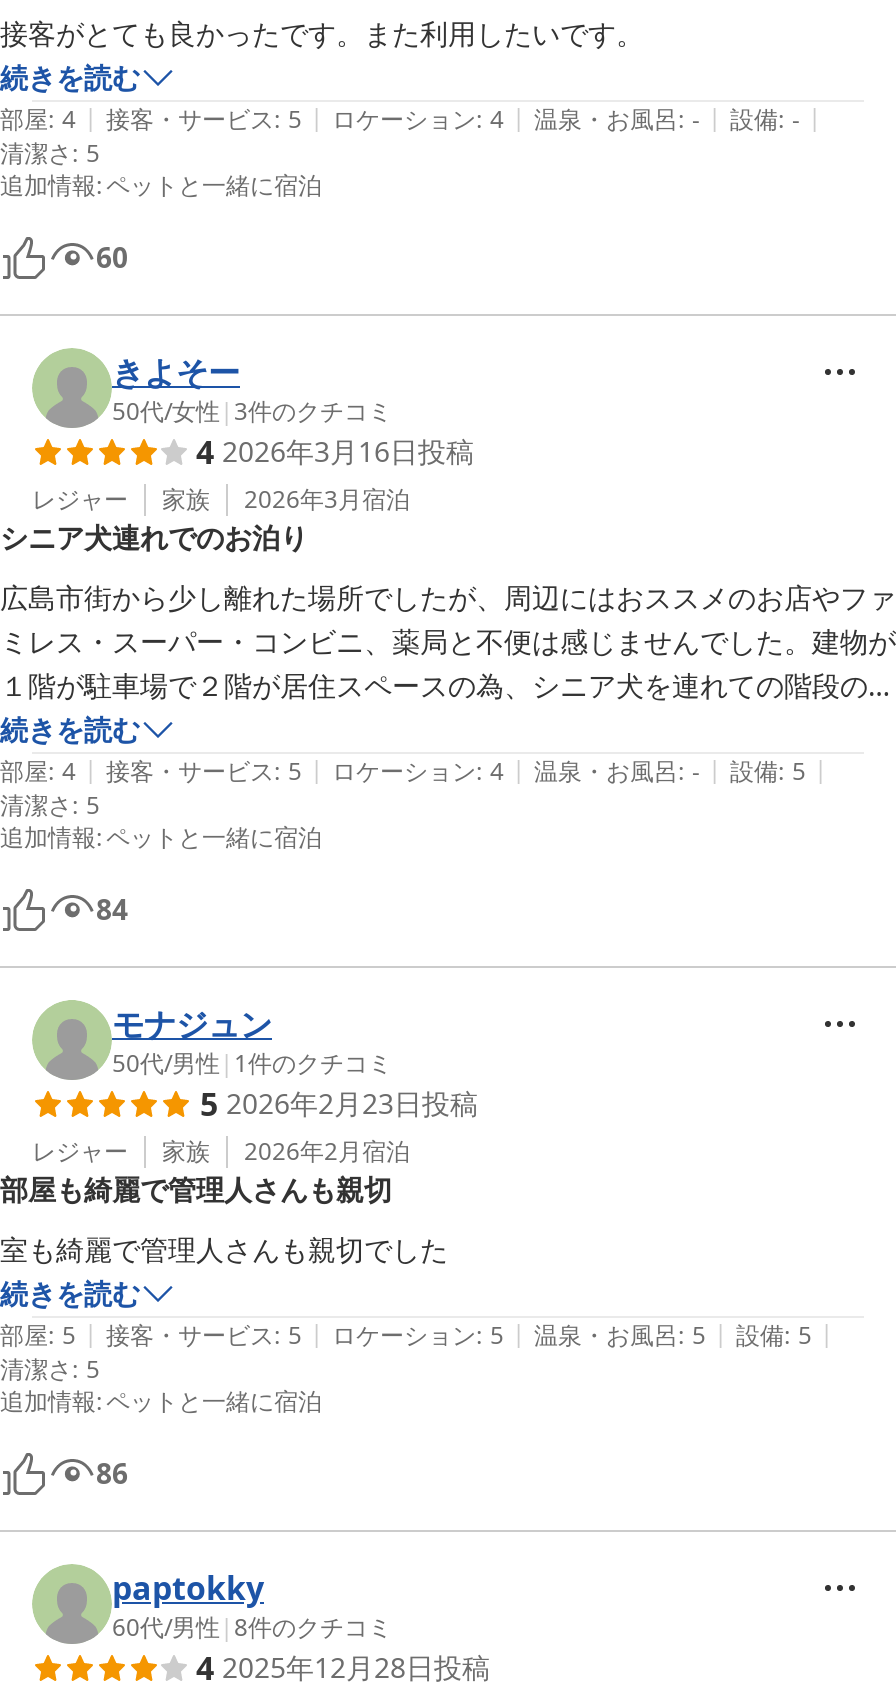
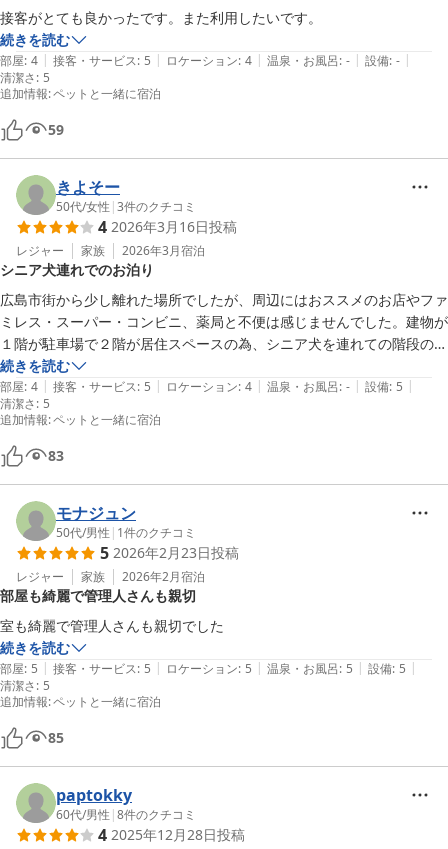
- 60
+ 59

- 84
+ 83

- 86
+ 85
